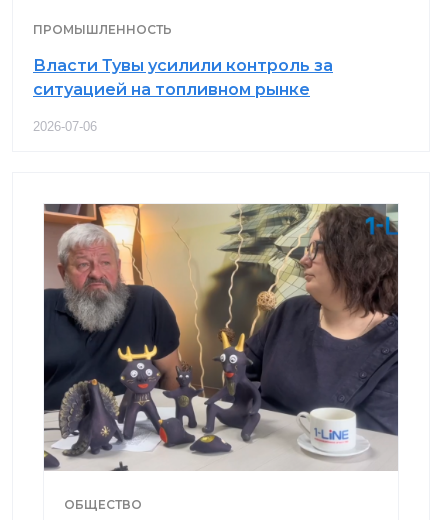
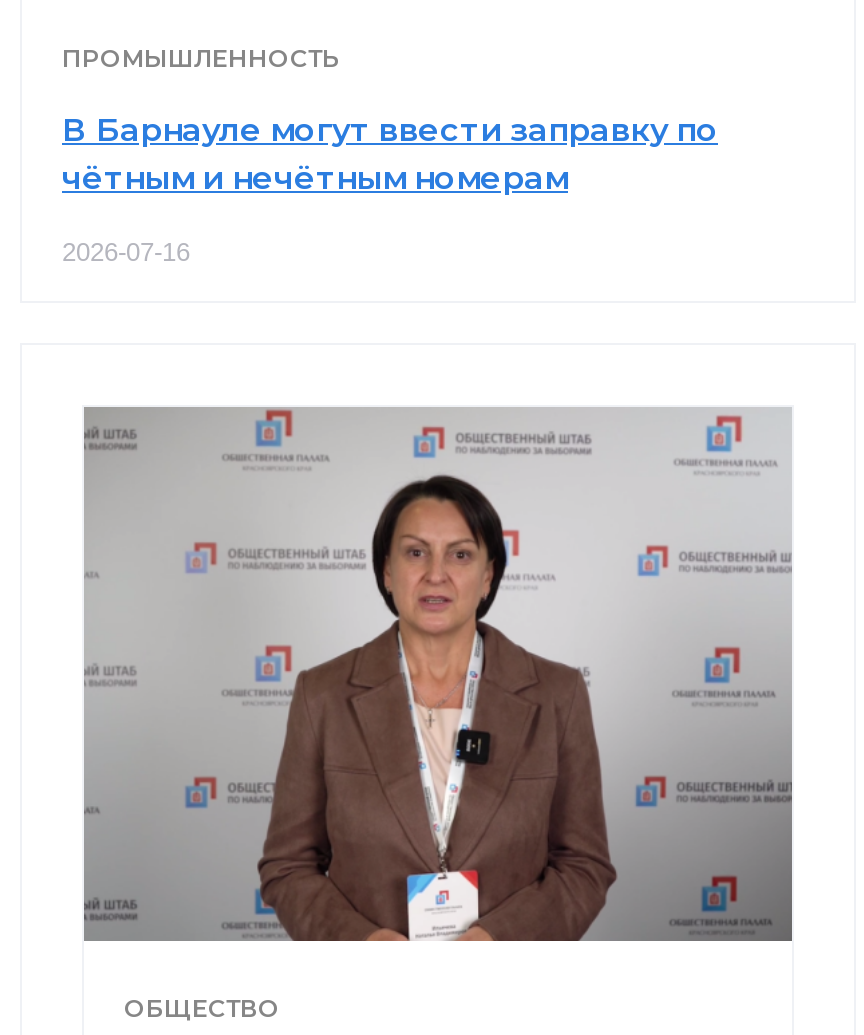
- Власти Тувы усилили контроль за
- ситуацией на топливном рынке
+ В Барнауле могут ввести заправку по
+ чётным и нечётным номерам

- 2026-07-06
+ 2026-07-16

- [image]
+ [image]
